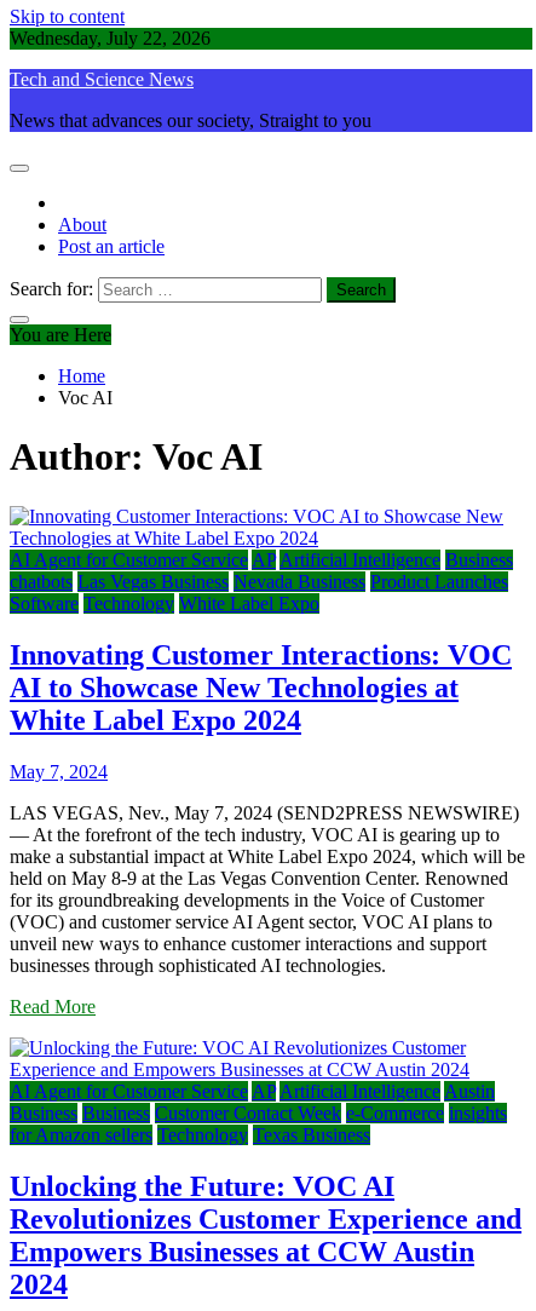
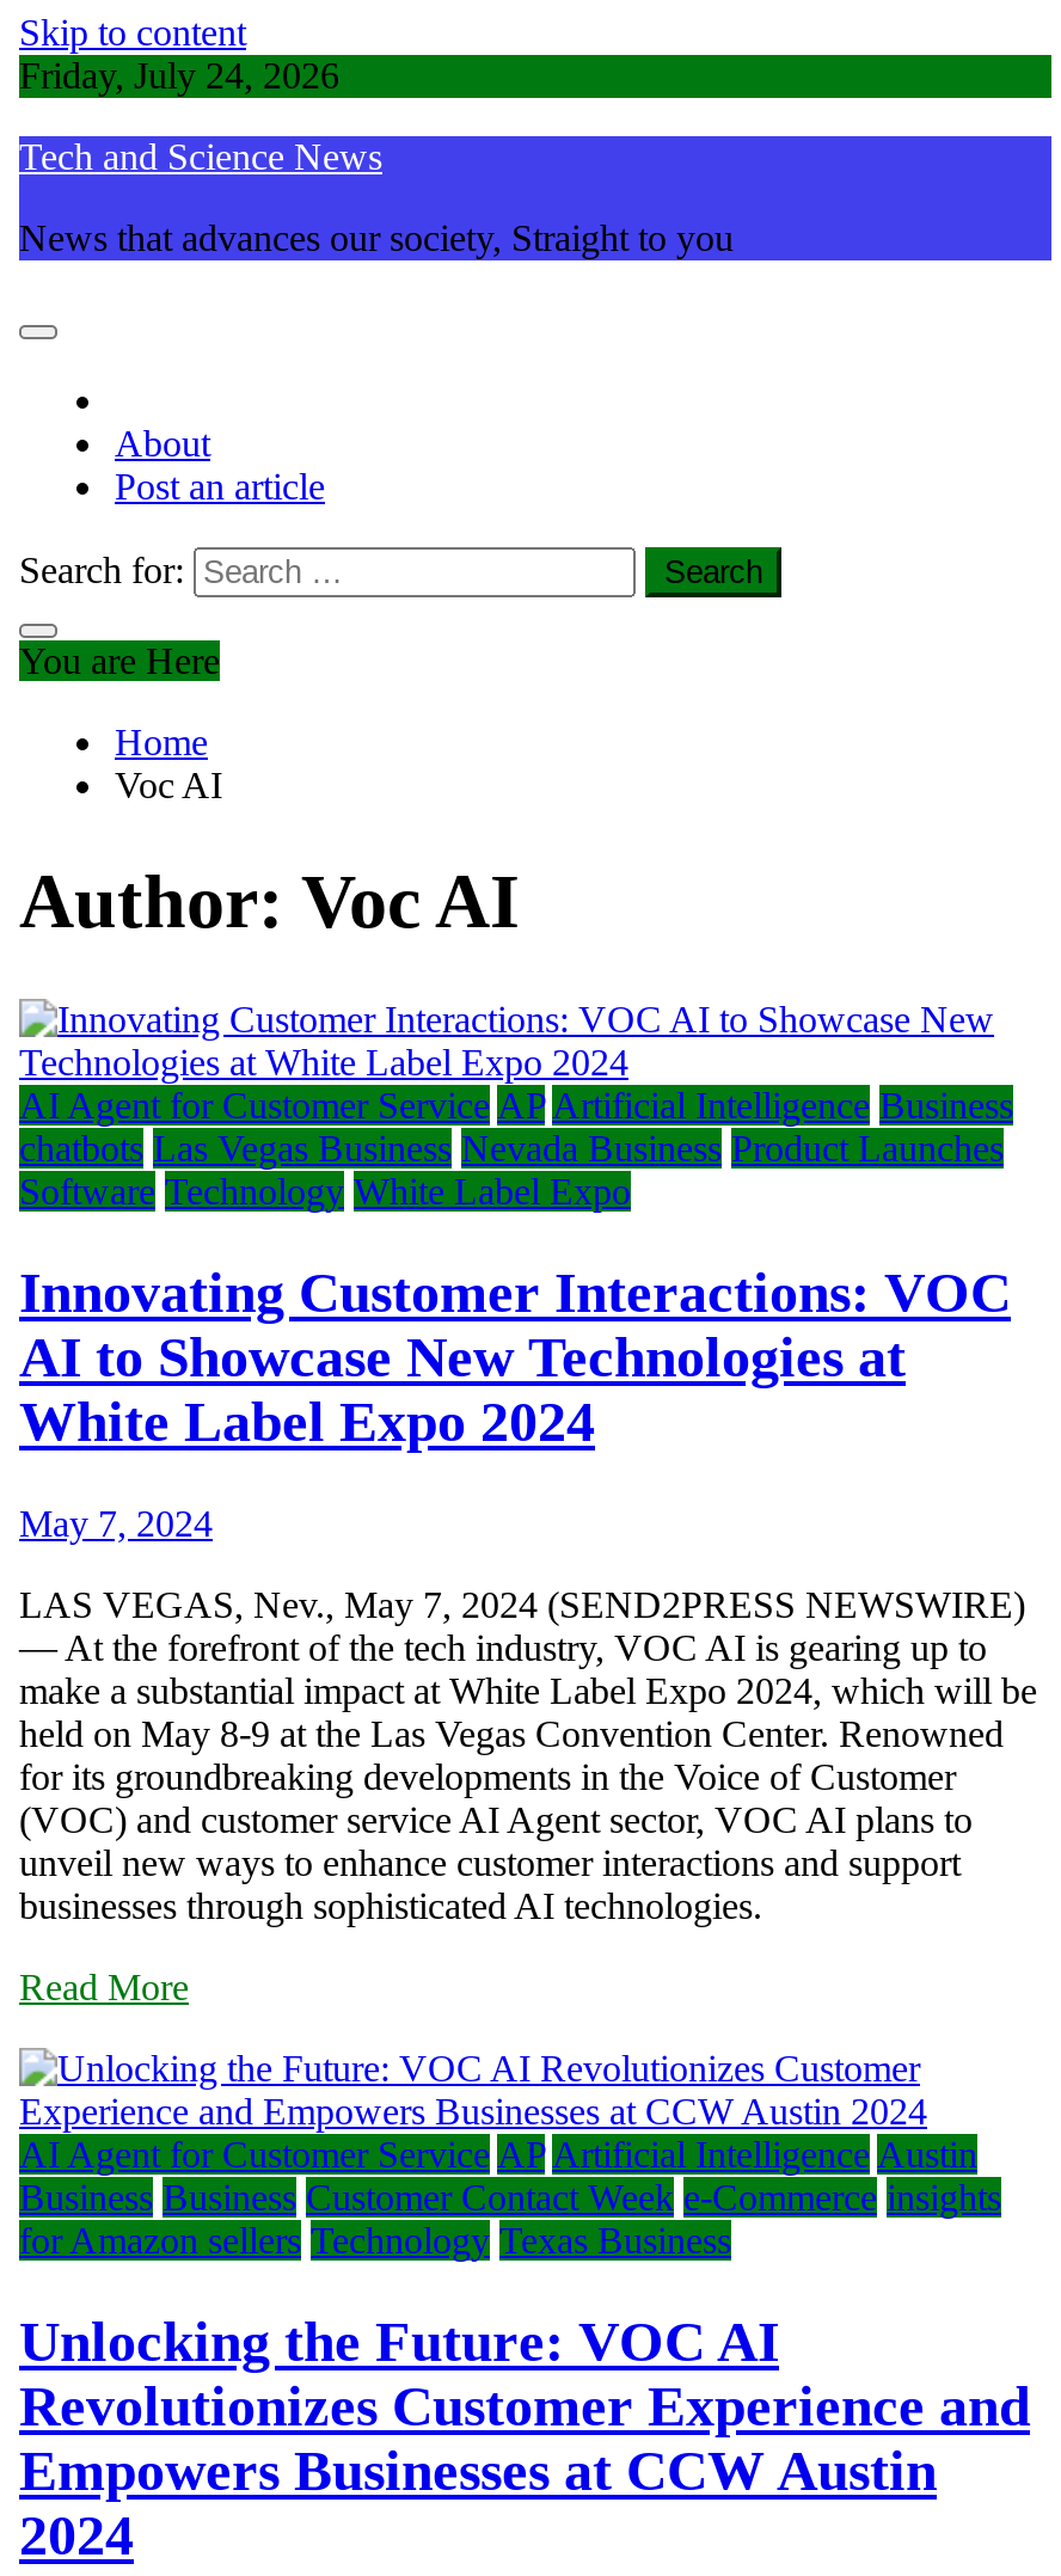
- Wednesday, July 22, 2026
+ Friday, July 24, 2026
